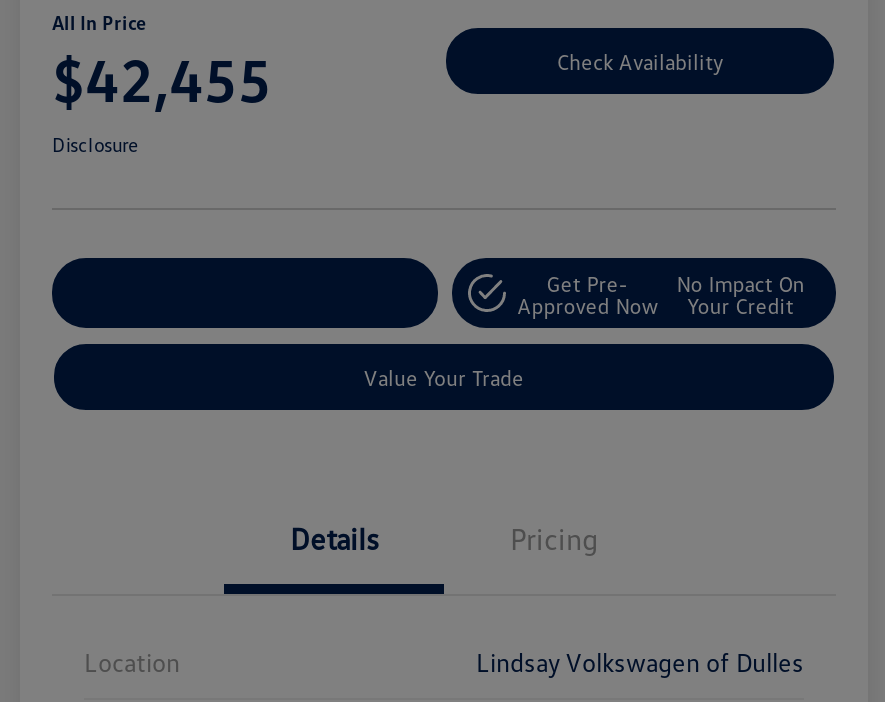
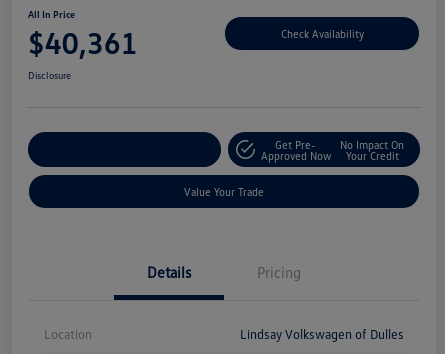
- $42,455
+ $40,361
